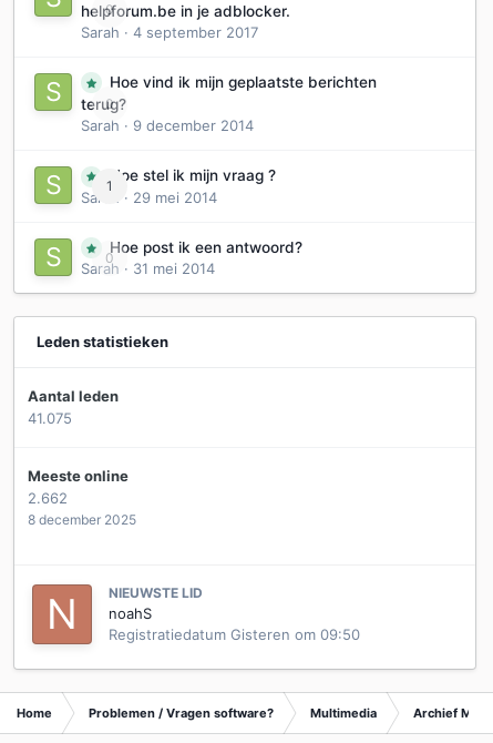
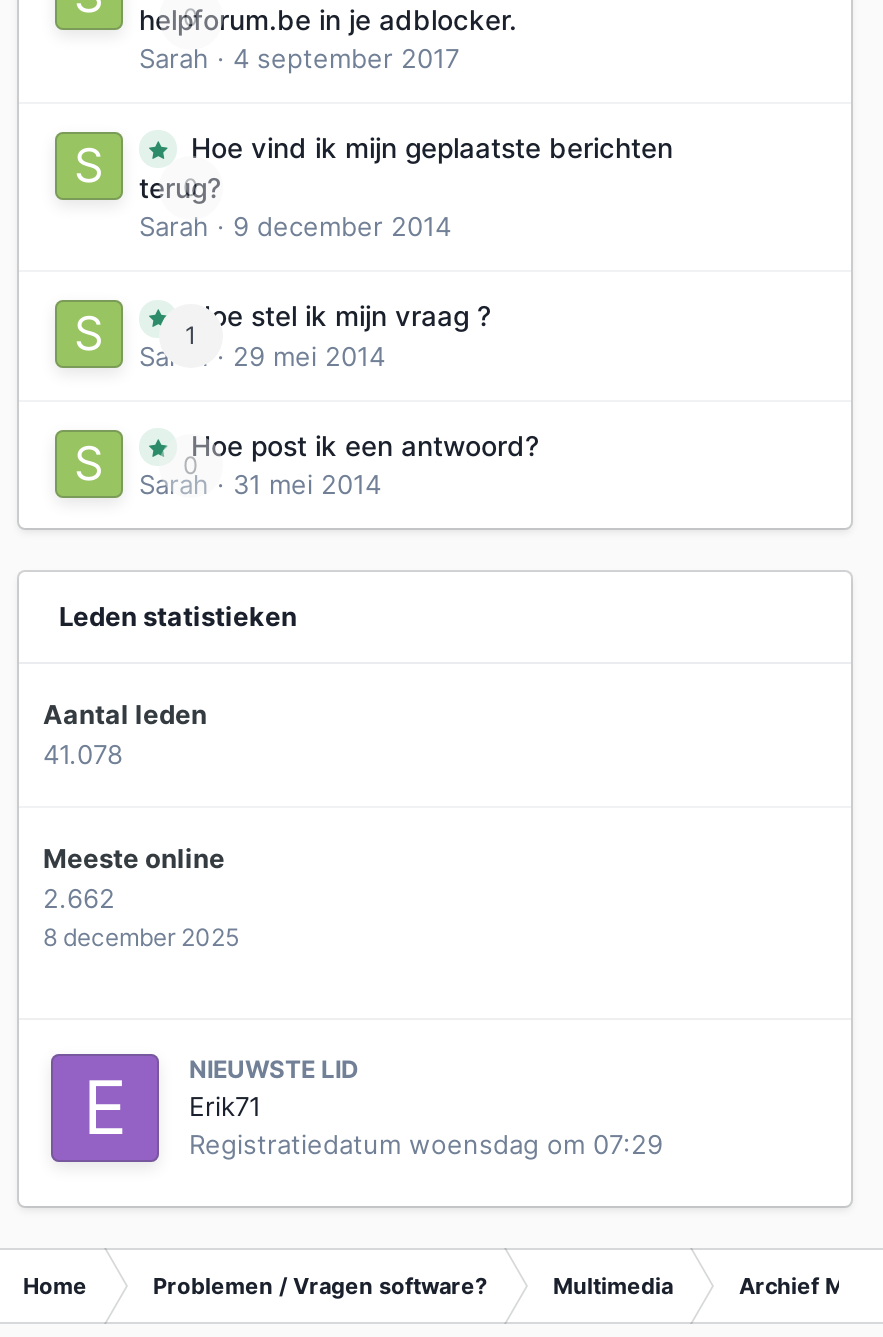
- 41.075
+ 41.078

- [image]
- noahS
- Registratiedatum Gisteren om 09:50
+ [image]
+ Erik71
+ Registratiedatum woensdag om 07:29
